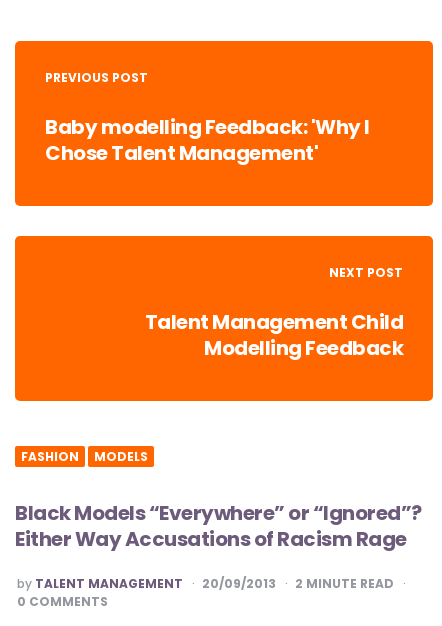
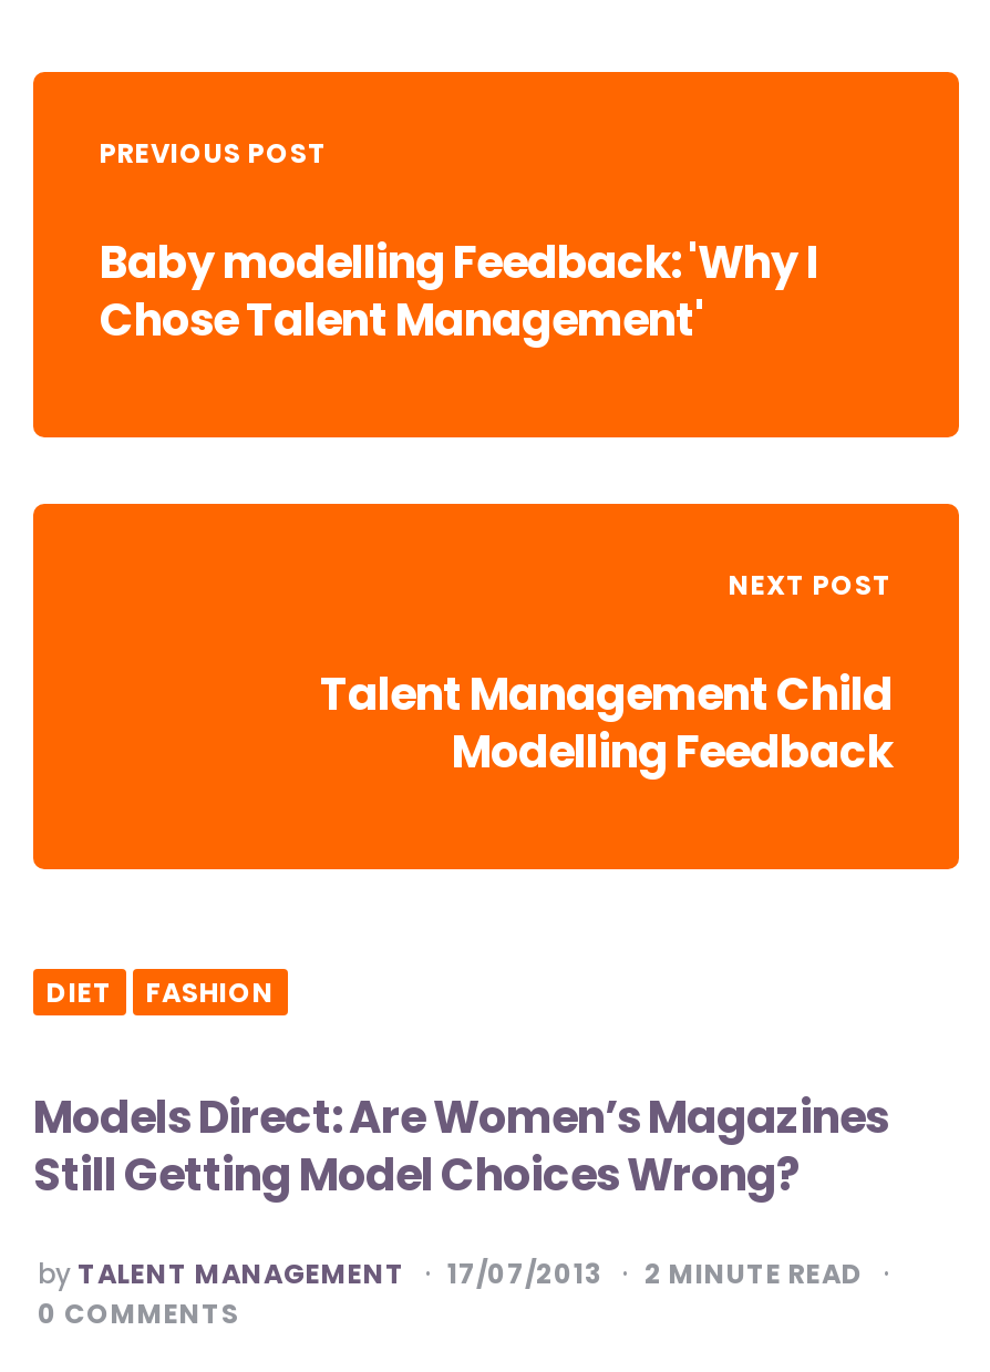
- MODELS
- Black Models “Everywhere” or “Ignored”?
- Either Way Accusations of Racism Rage
+ Models Direct: Are Women’s Magazines
+ Still Getting Model Choices Wrong?

+ DIET

- 20/09/2013
+ 17/07/2013
